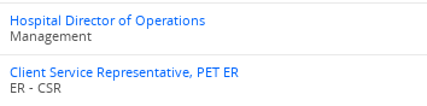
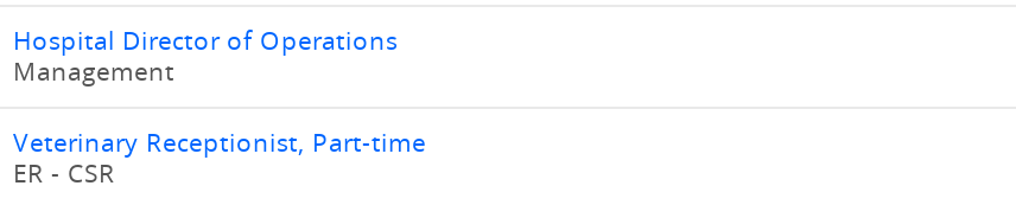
- Client Service Representative, PET ER
+ Veterinary Receptionist, Part-time
